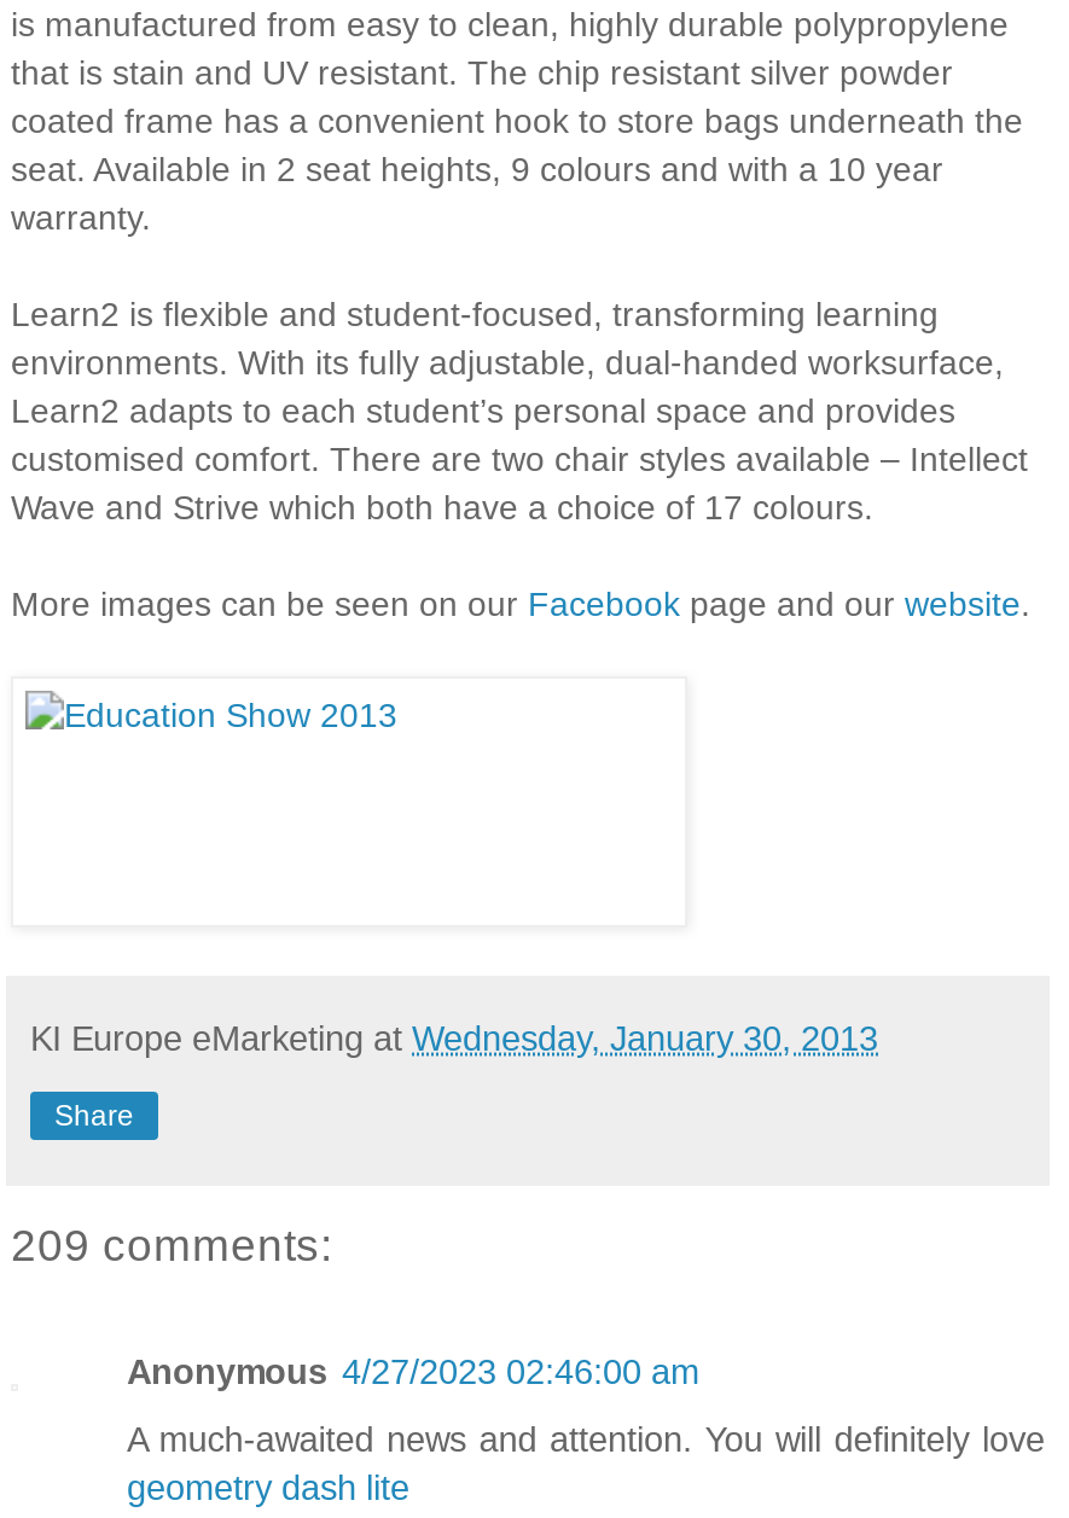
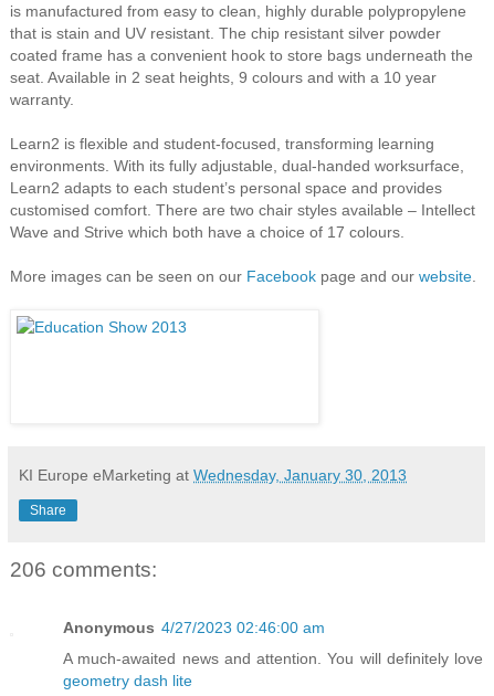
- 209 comments:
+ 206 comments:
